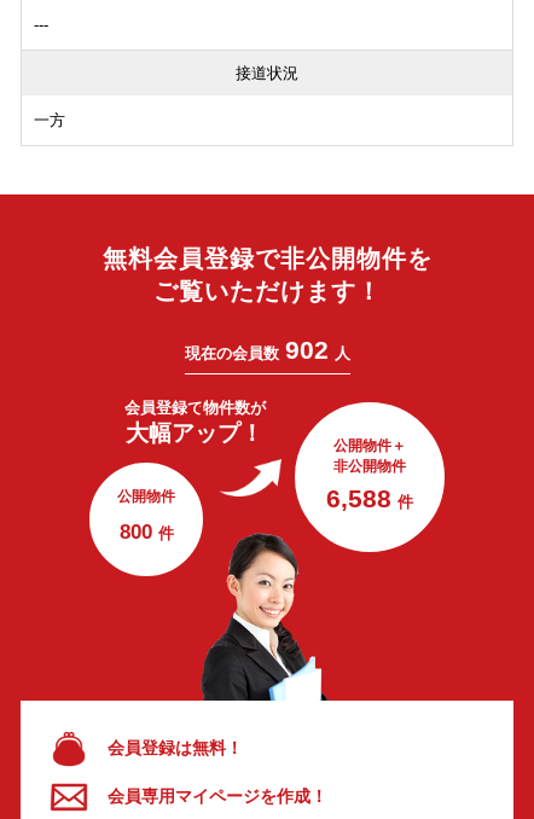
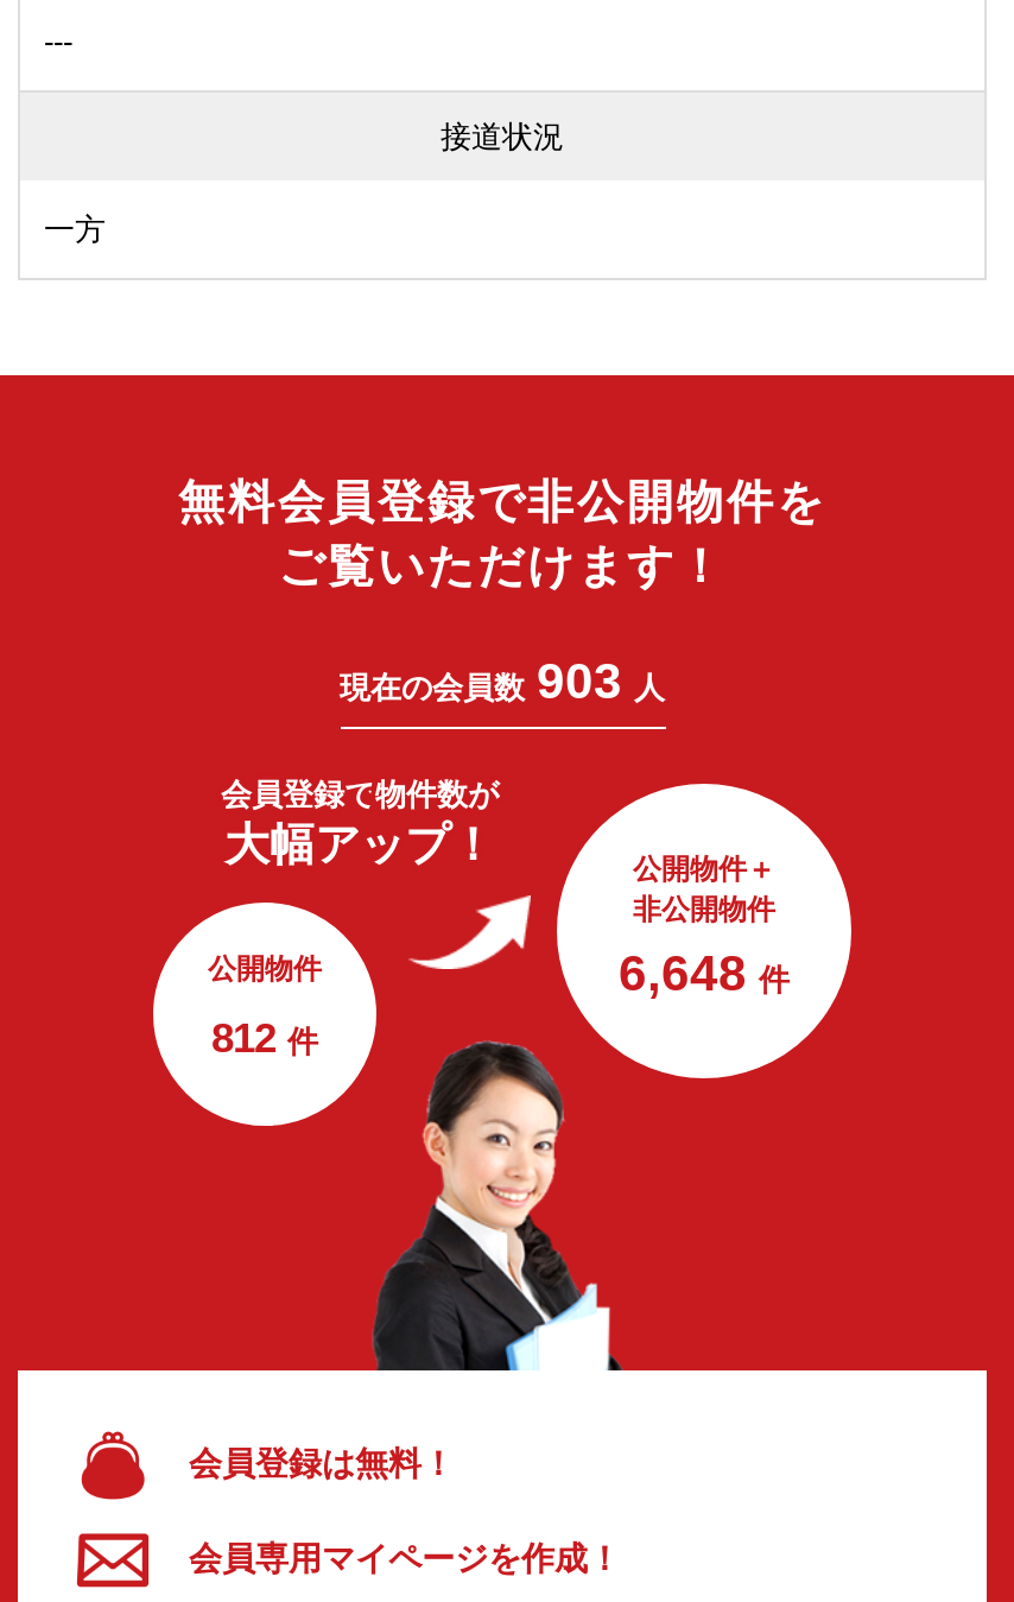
- 現在の会員数 902 人
+ 現在の会員数 903 人

- 6,588 件
+ 6,648 件

- 800 件
+ 812 件
